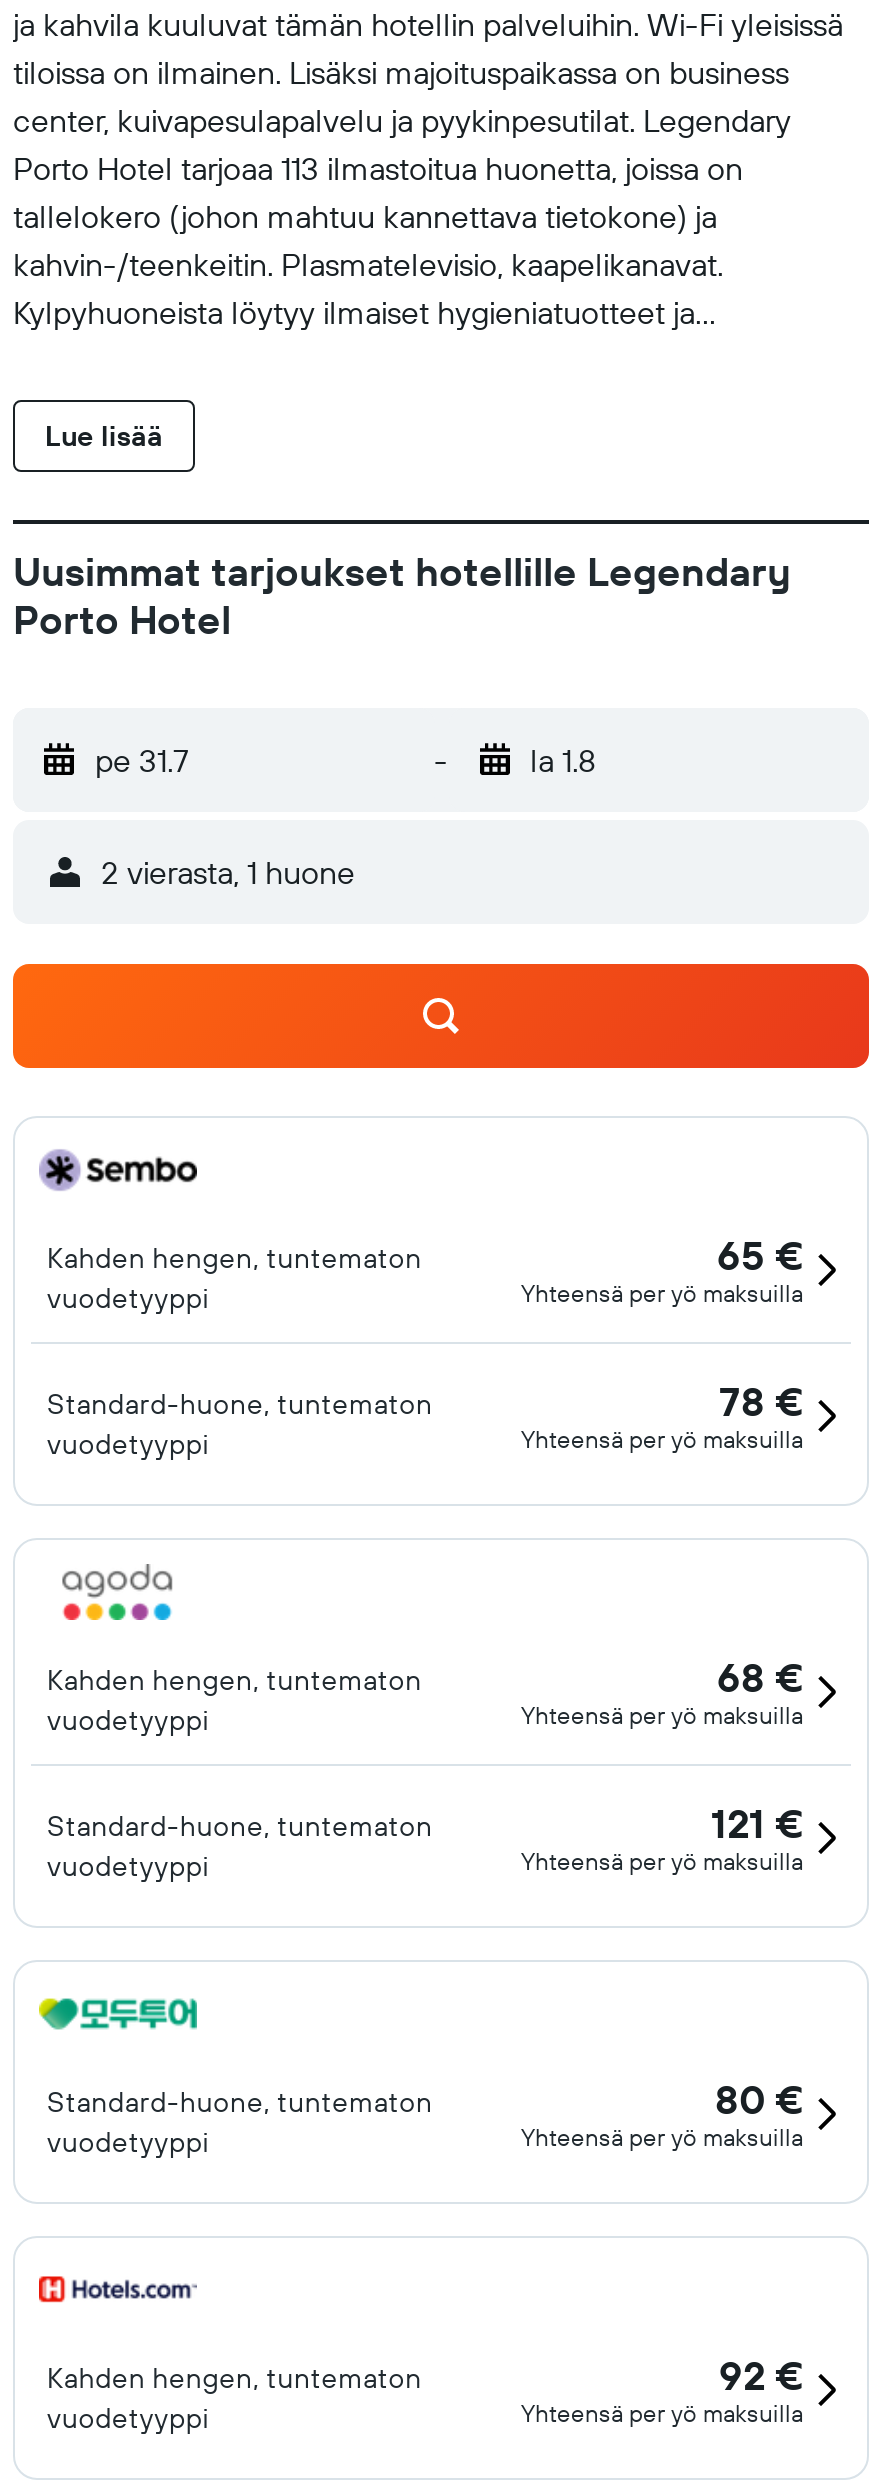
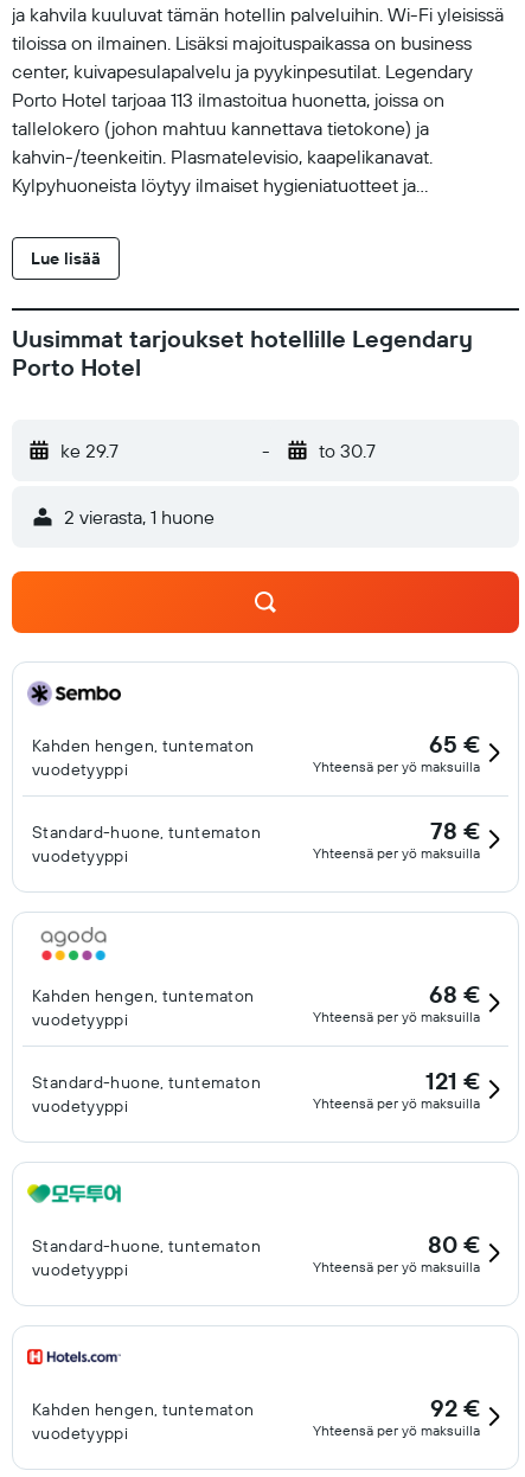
- pe 31.7
+ ke 29.7

- la 1.8
+ to 30.7
